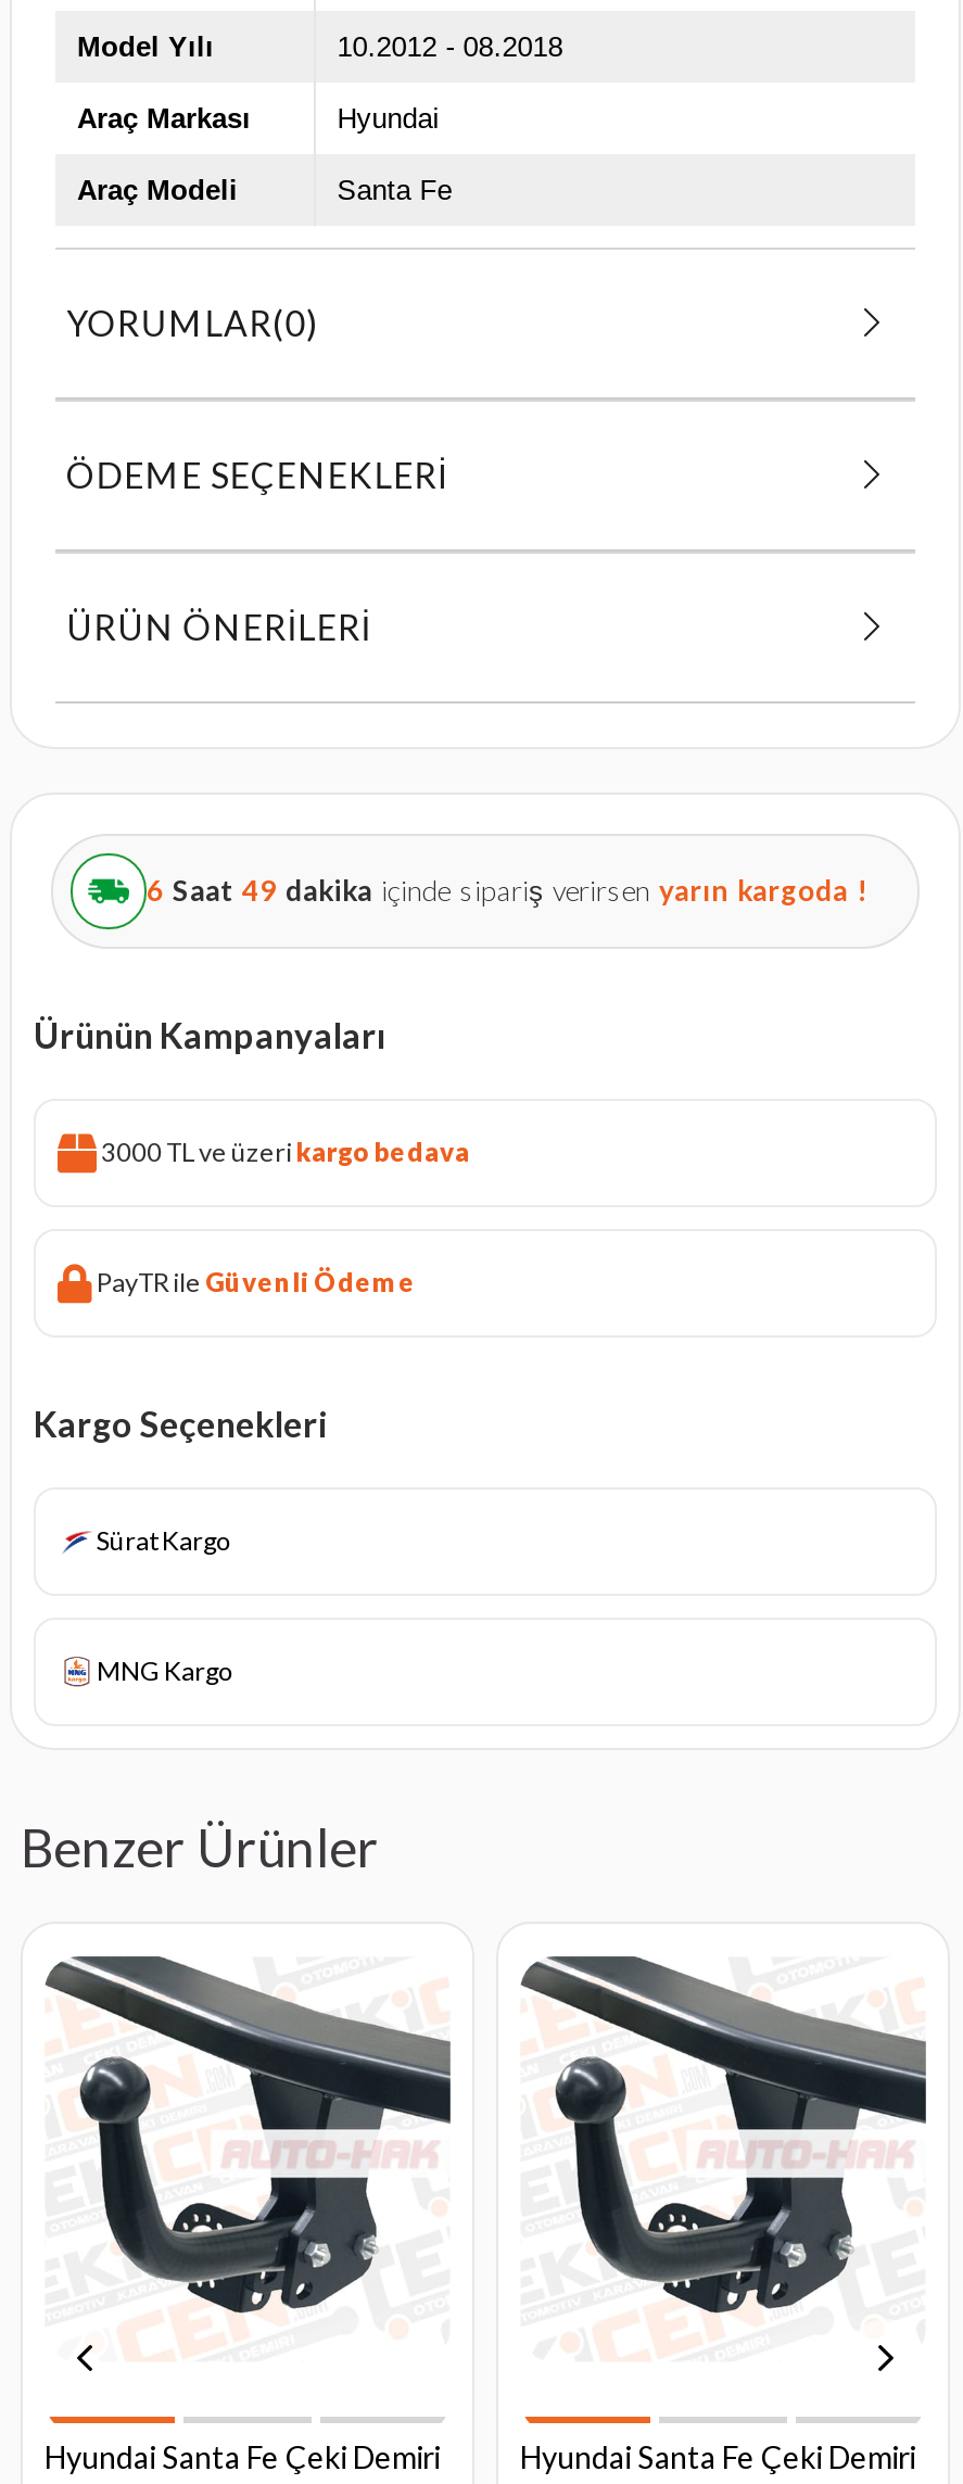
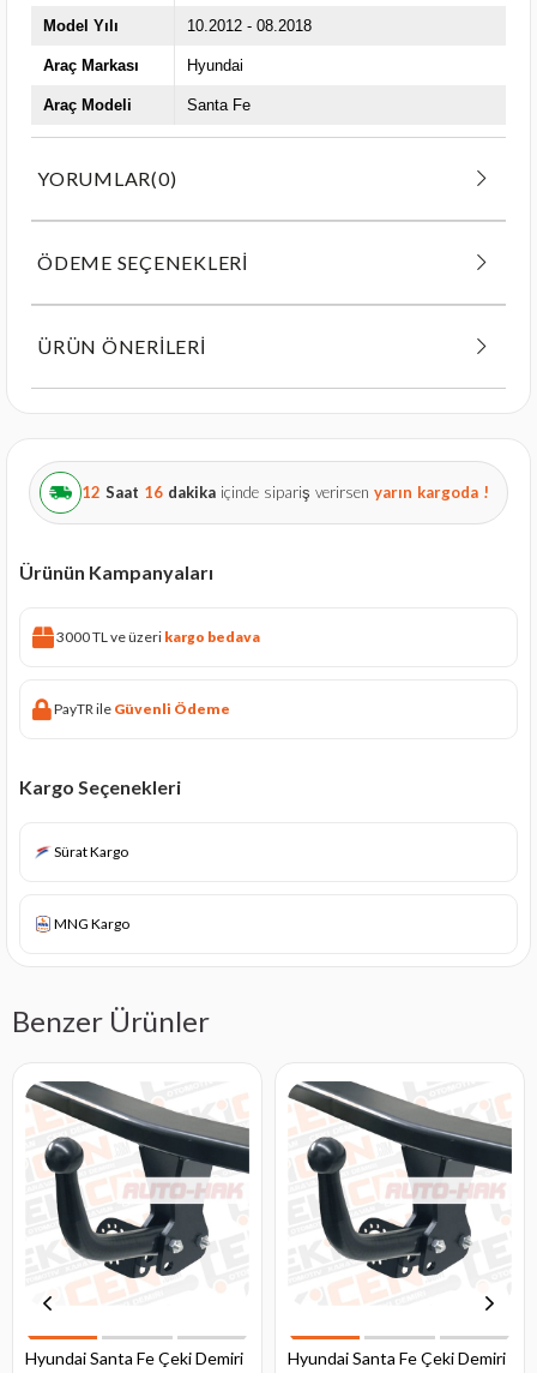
- 6 Saat 49 dakika içinde sipariş verirsen yarın kargoda !
+ 12 Saat 16 dakika içinde sipariş verirsen yarın kargoda !
